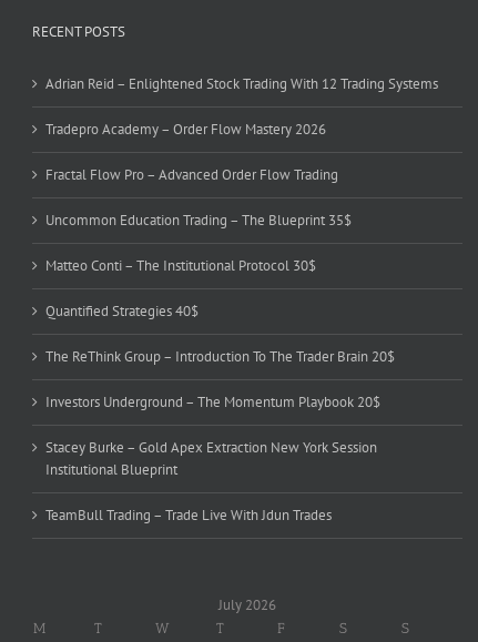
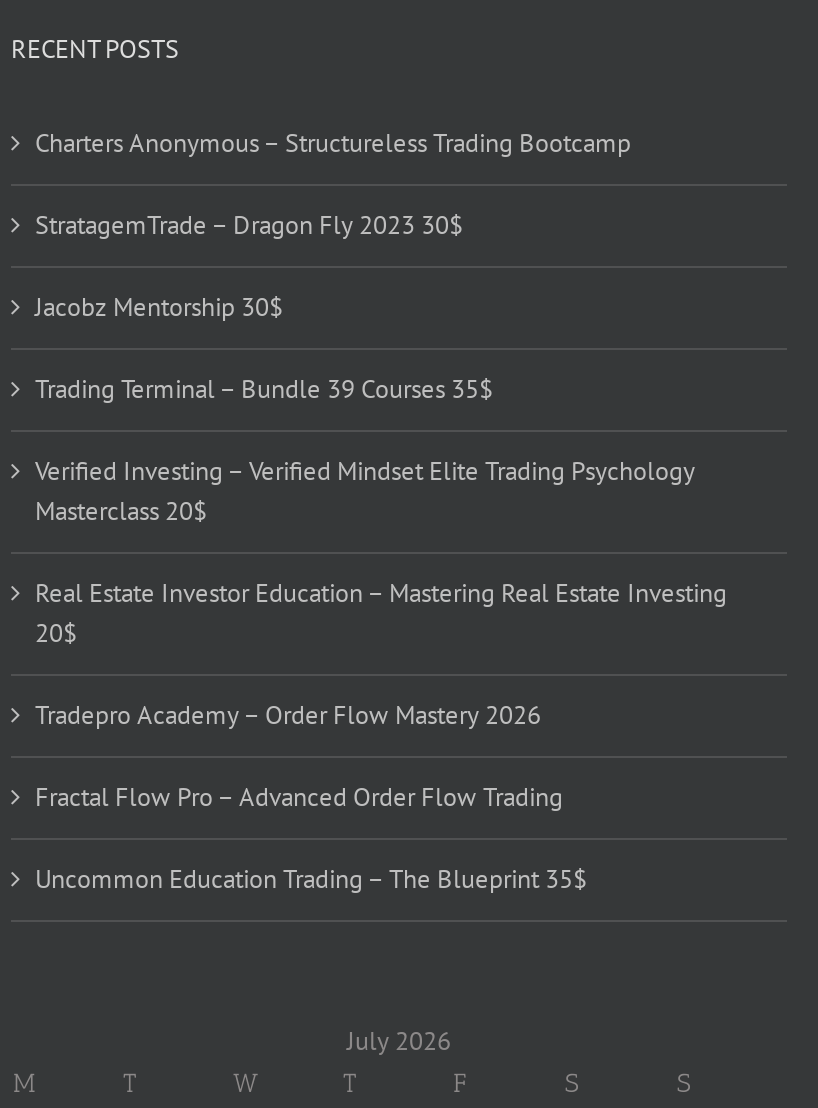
- Adrian Reid – Enlightened Stock Trading With 12 Trading Systems
+ Charters Anonymous – Structureless Trading Bootcamp
+ StratagemTrade – Dragon Fly 2023 30$
+ Jacobz Mentorship 30$
+ Trading Terminal – Bundle 39 Courses 35$
+ Verified Investing – Verified Mindset Elite Trading Psychology
+ Masterclass 20$
+ Real Estate Investor Education – Mastering Real Estate Investing
+ 20$

moved down: Tradepro Academy – Order Flow Mastery 2026 | Fractal Flow Pro – Advanced Order Flow Trading | Uncommon Education Trading – The Blueprint 35$

- Matteo Conti – The Institutional Protocol 30$
- Quantified Strategies 40$
- The ReThink Group – Introduction To The Trader Brain 20$
- Investors Underground – The Momentum Playbook 20$
- Stacey Burke – Gold Apex Extraction New York Session
- Institutional Blueprint
- TeamBull Trading – Trade Live With Jdun Trades
